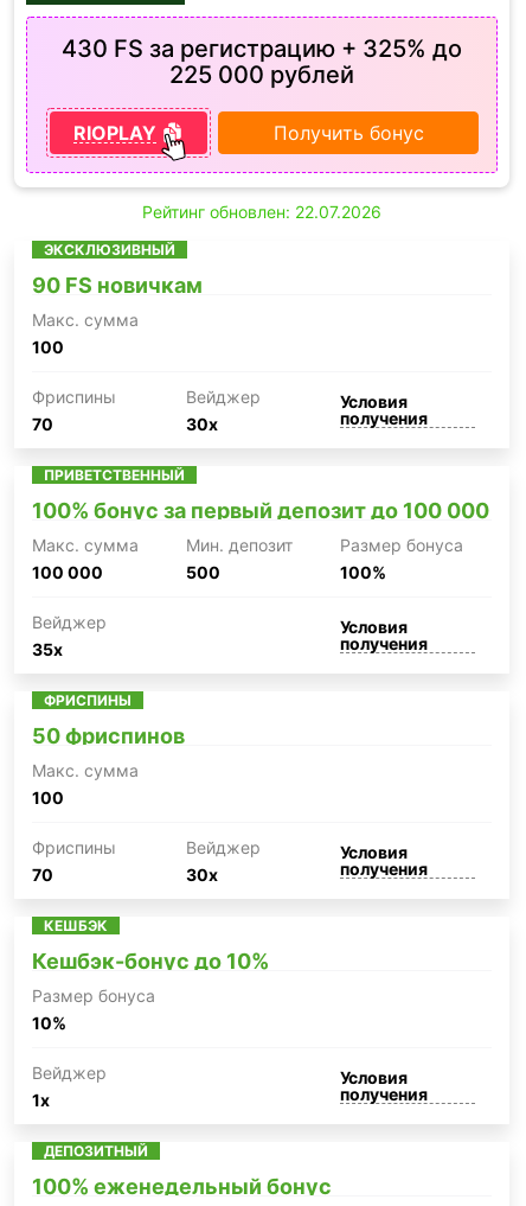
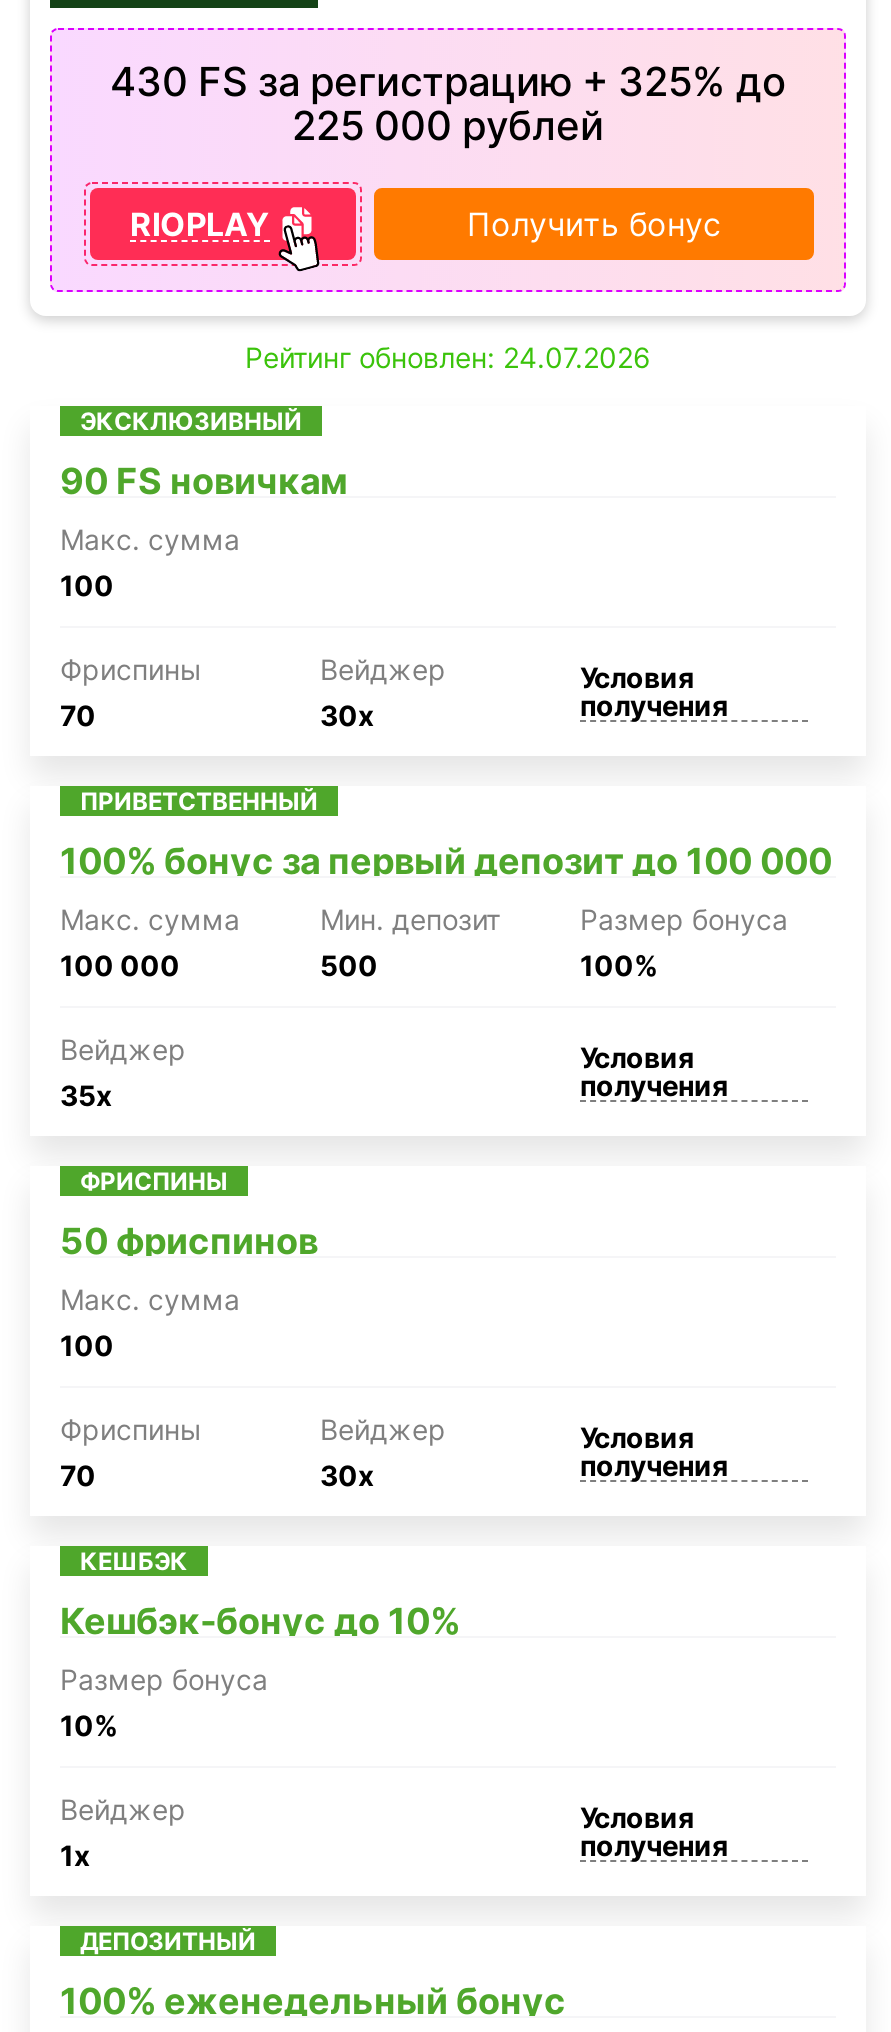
- Рейтинг обновлен: 22.07.2026
+ Рейтинг обновлен: 24.07.2026
